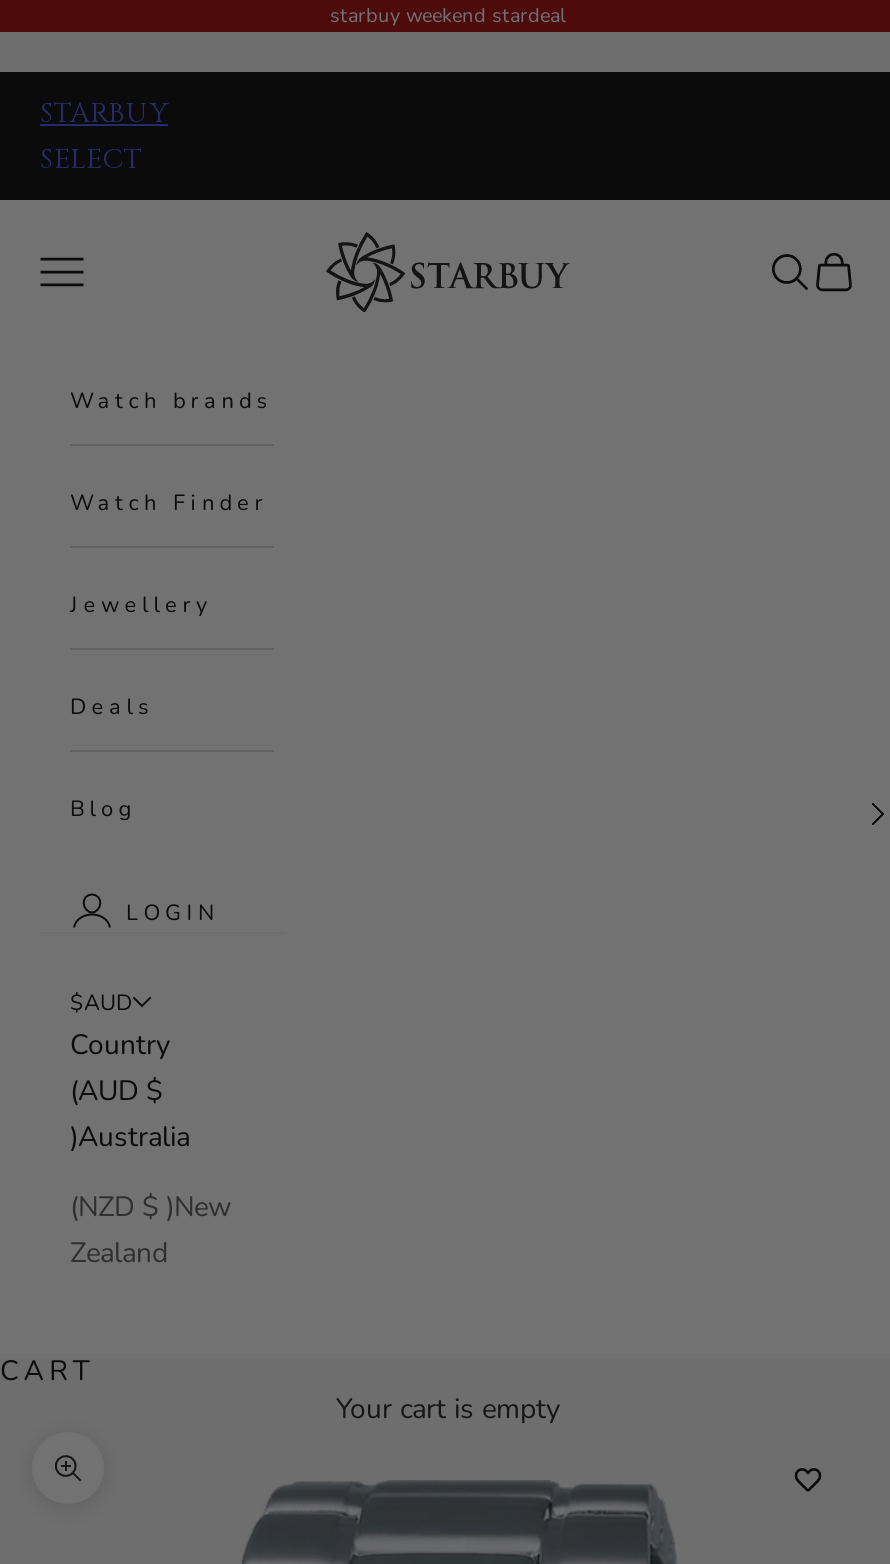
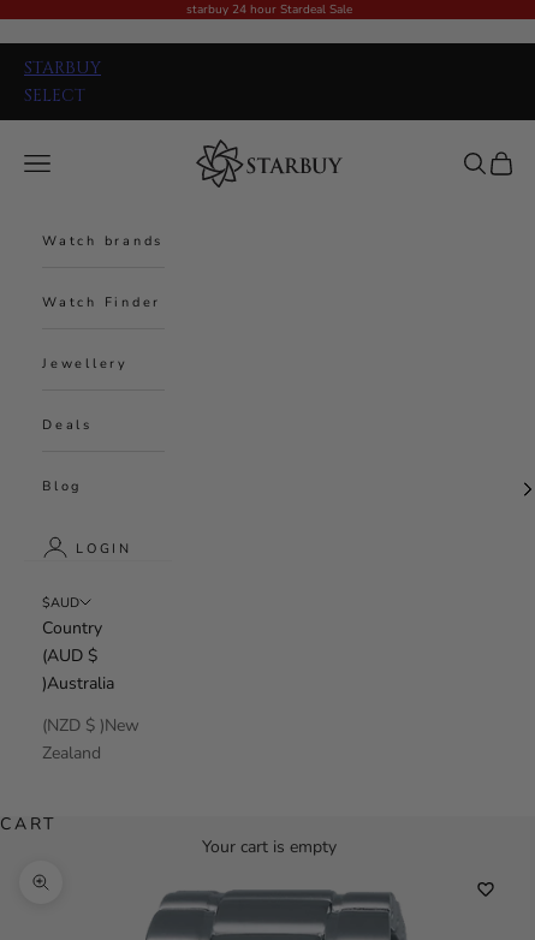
- starbuy weekend stardeal
+ starbuy 24 hour Stardeal Sale
